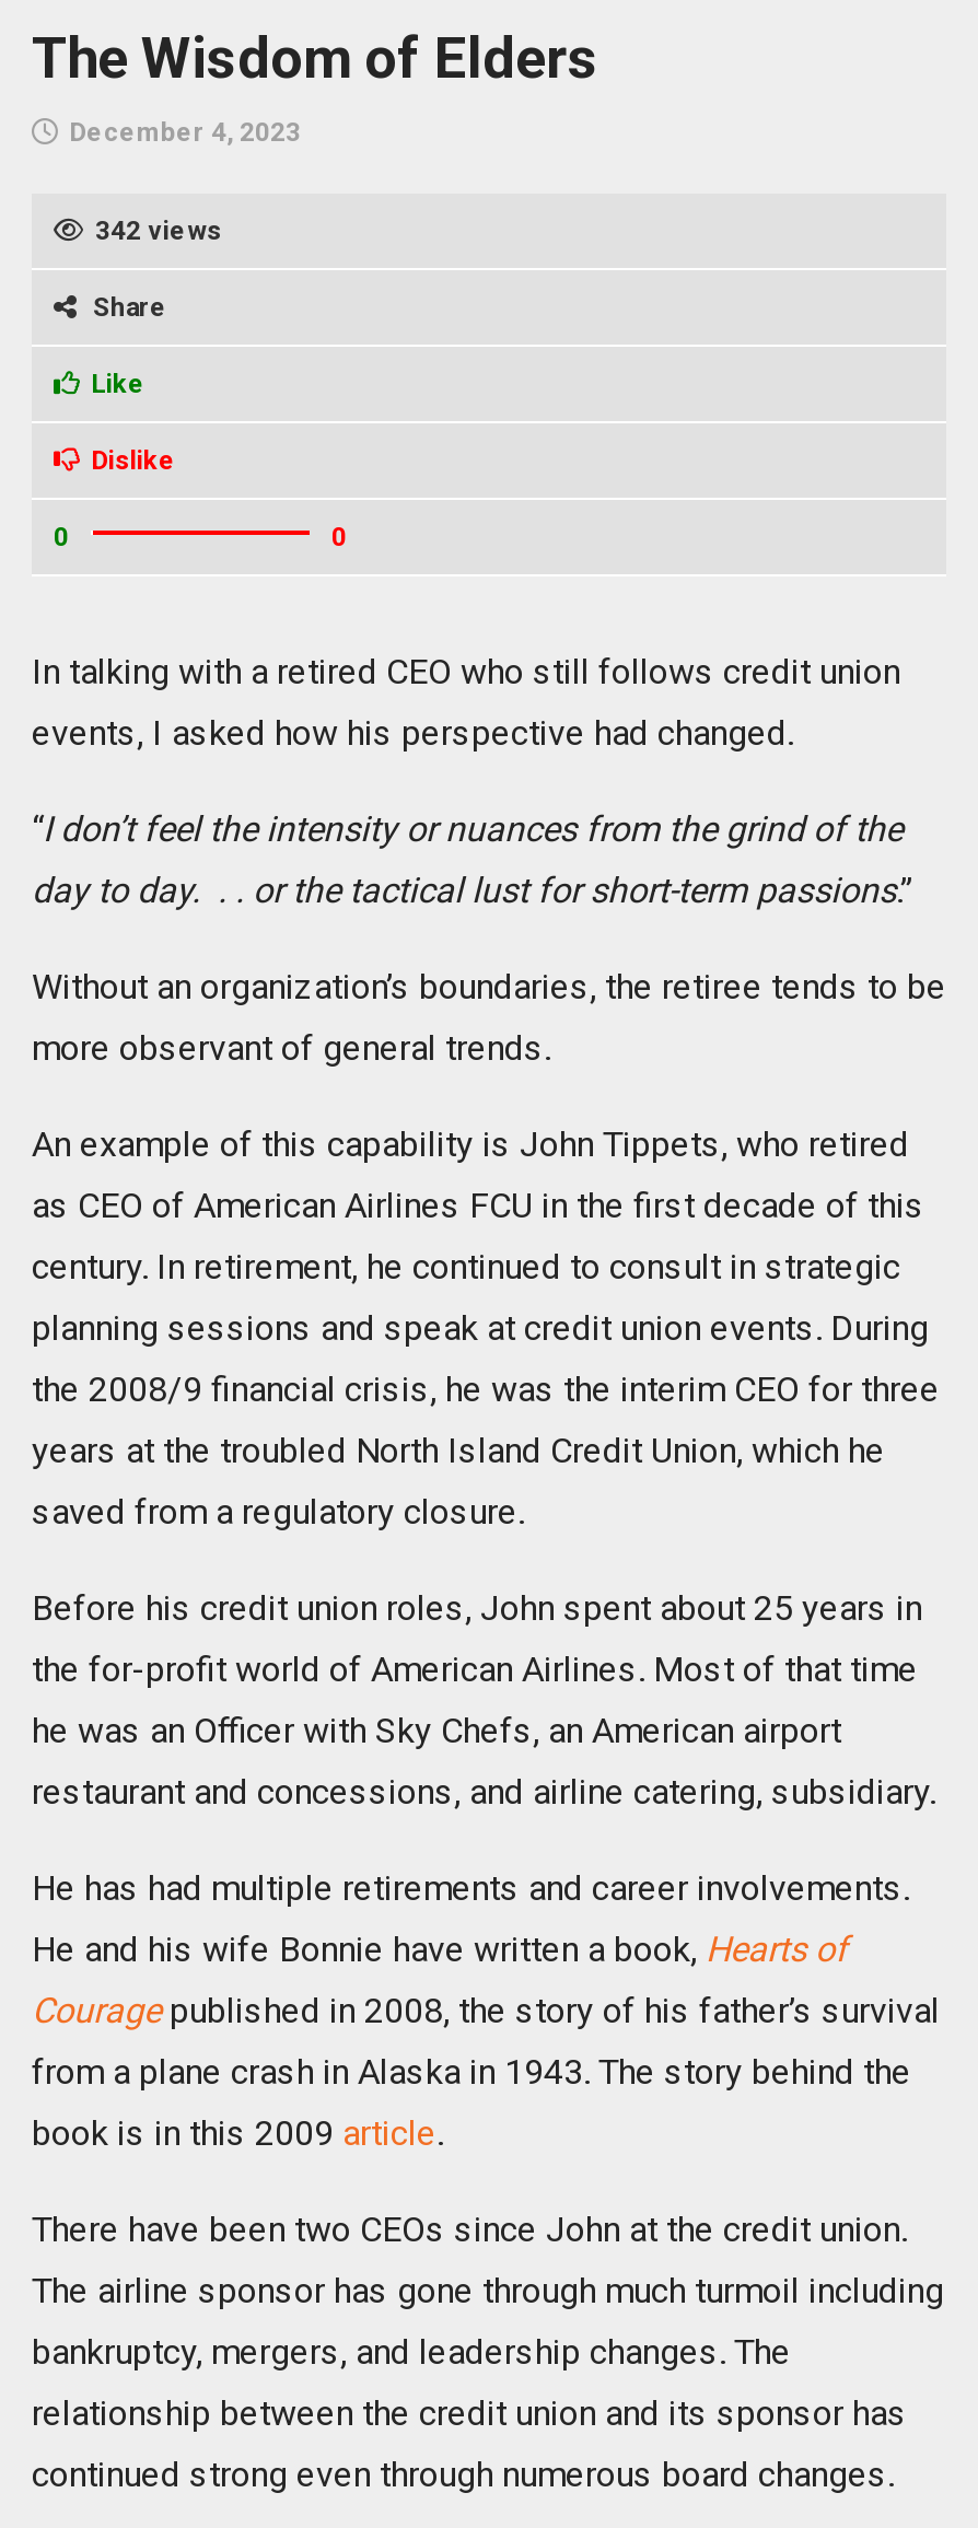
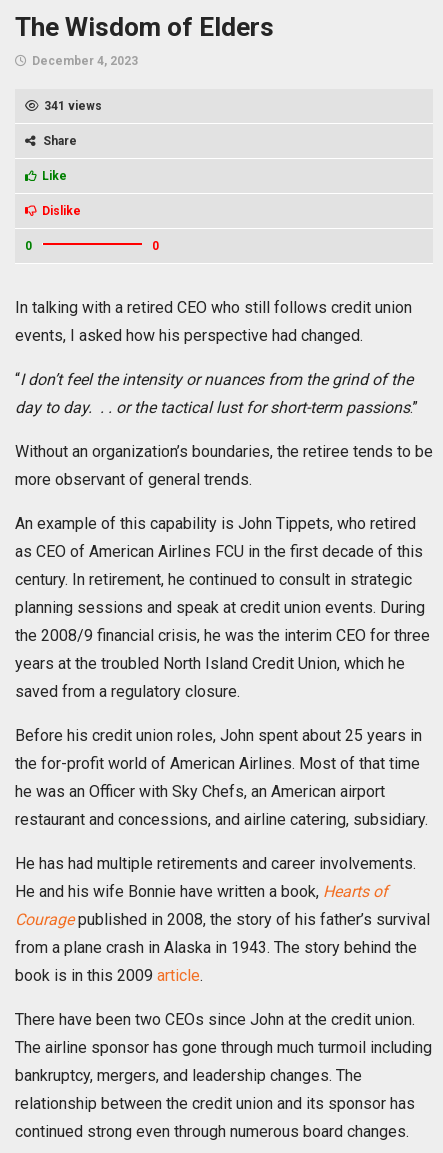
- 342 views
+ 341 views
